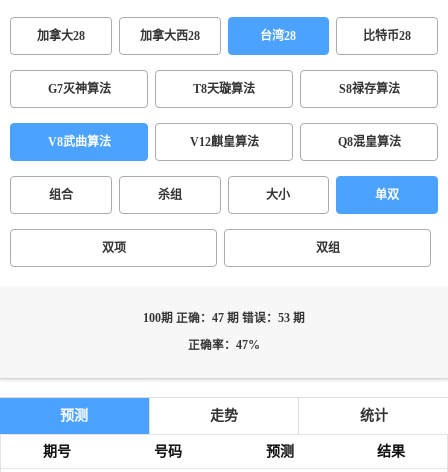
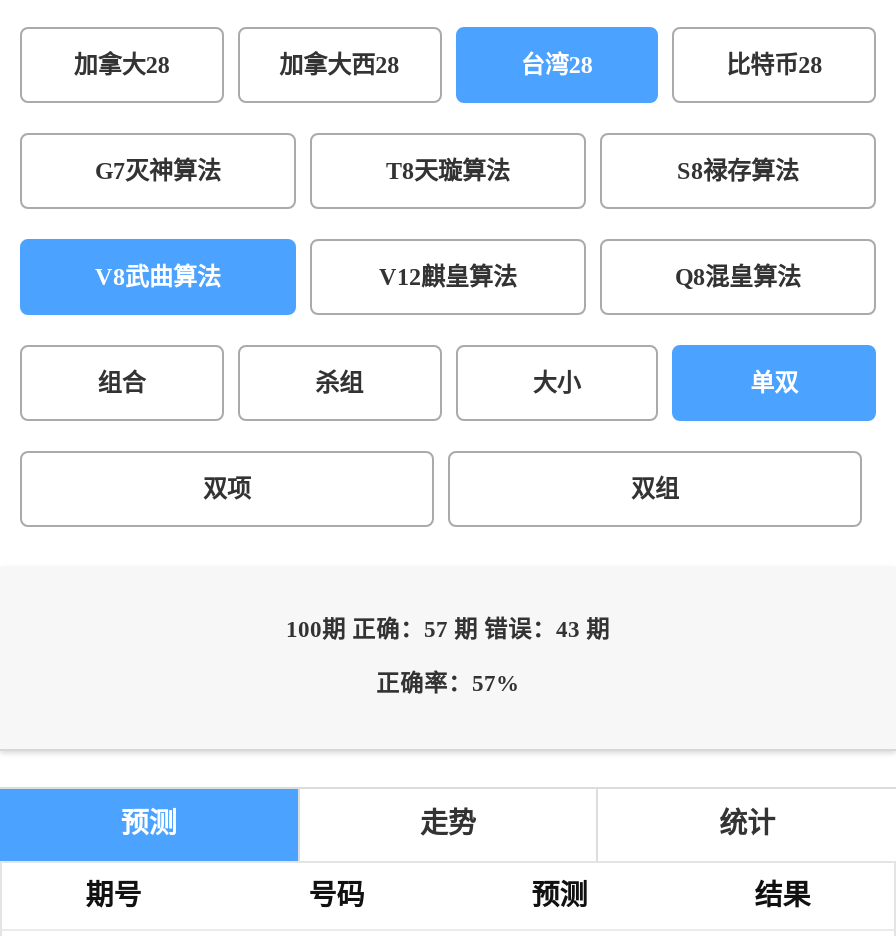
- 100期 正确：47 期 错误：53 期
+ 100期 正确：57 期 错误：43 期

- 正确率：47%
+ 正确率：57%
